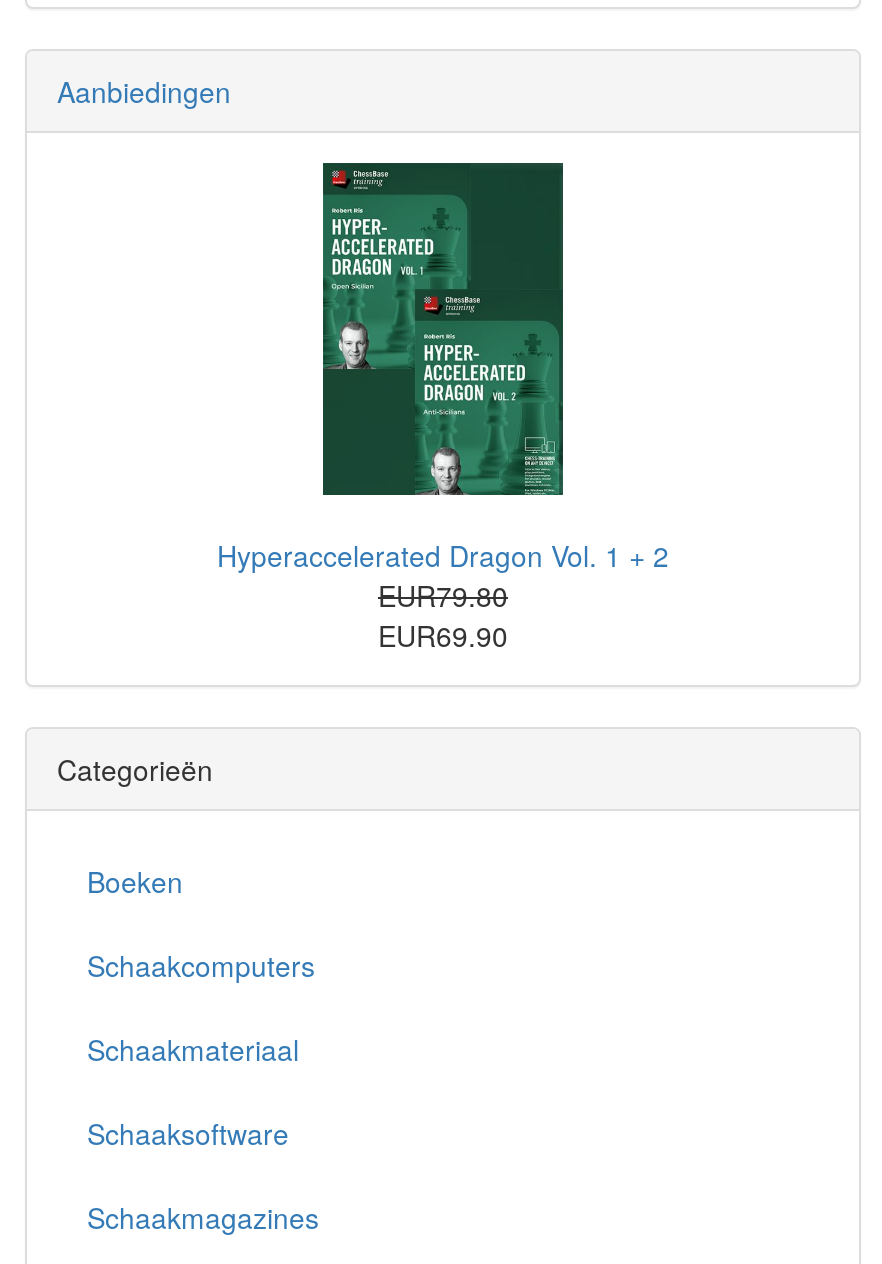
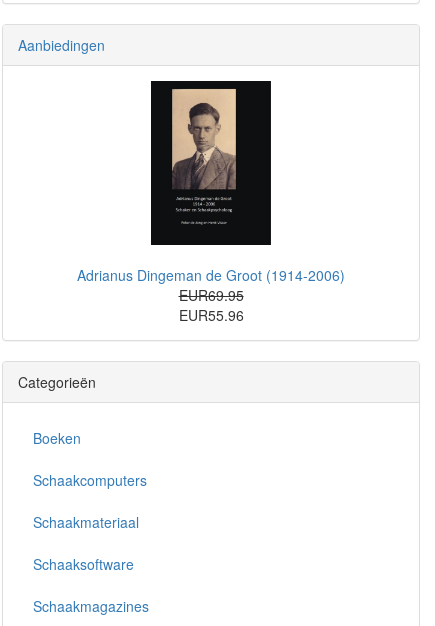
- [image]
- Hyperaccelerated Dragon Vol. 1 + 2
- EUR79.80
- EUR69.90
+ [image]
+ Adrianus Dingeman de Groot (1914-2006)
+ EUR69.95
+ EUR55.96
